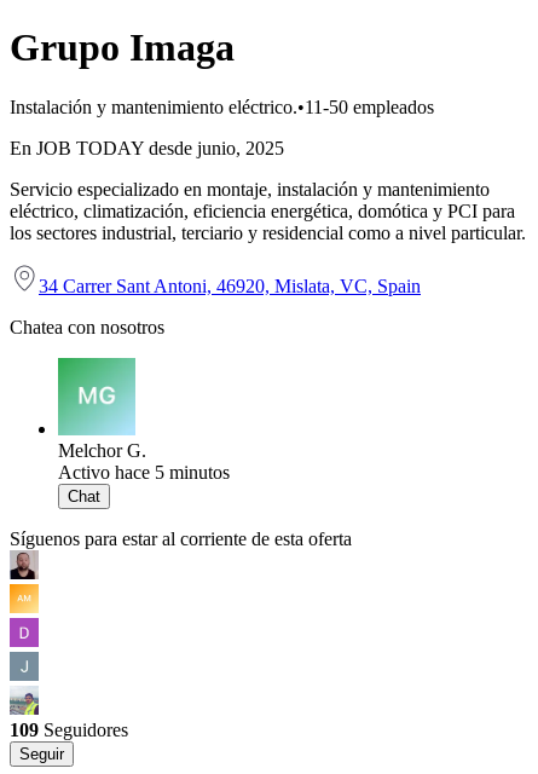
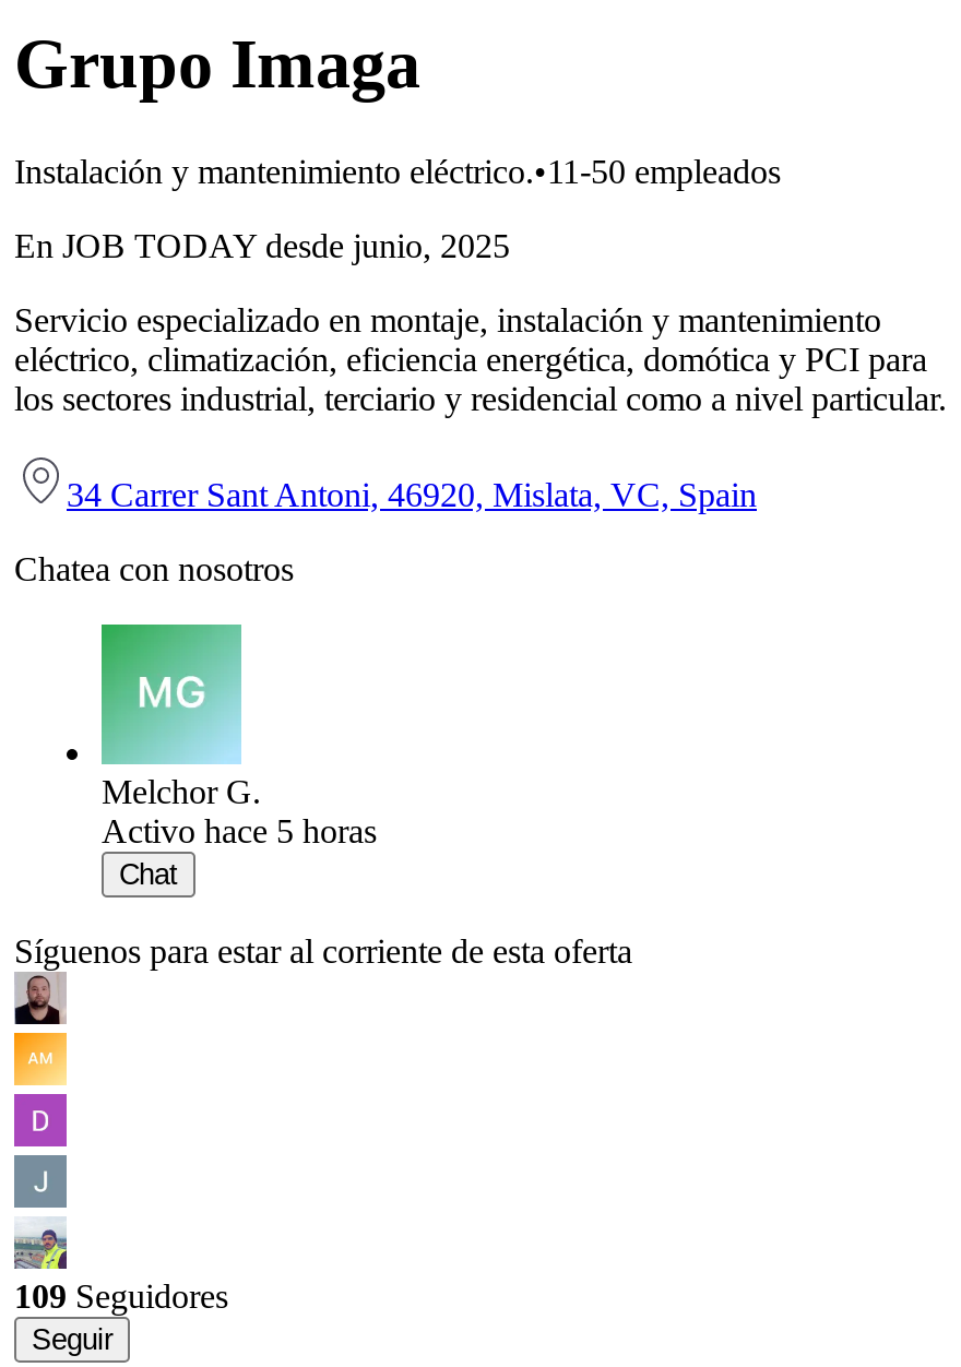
- Activo hace 5 minutos
+ Activo hace 5 horas
